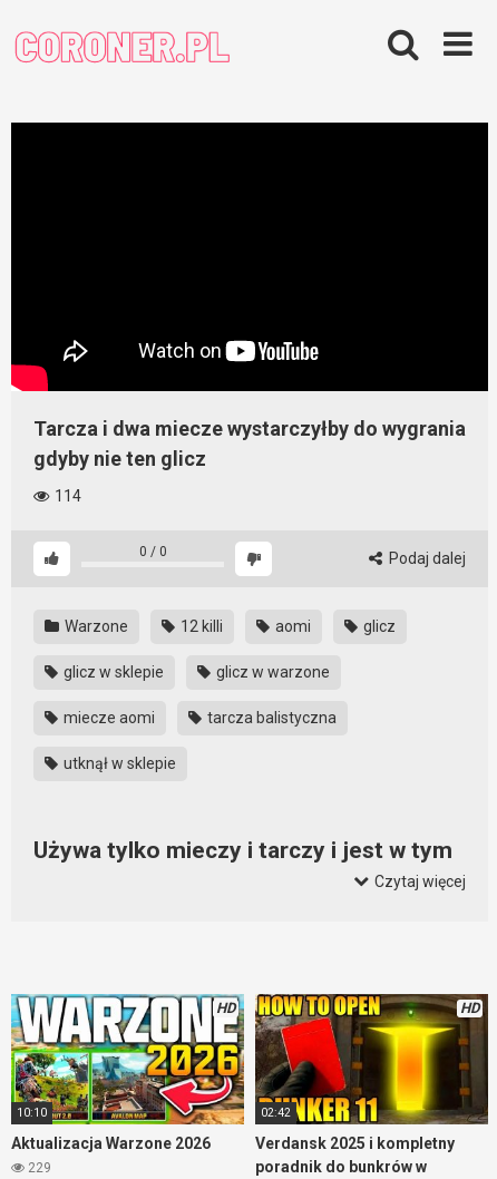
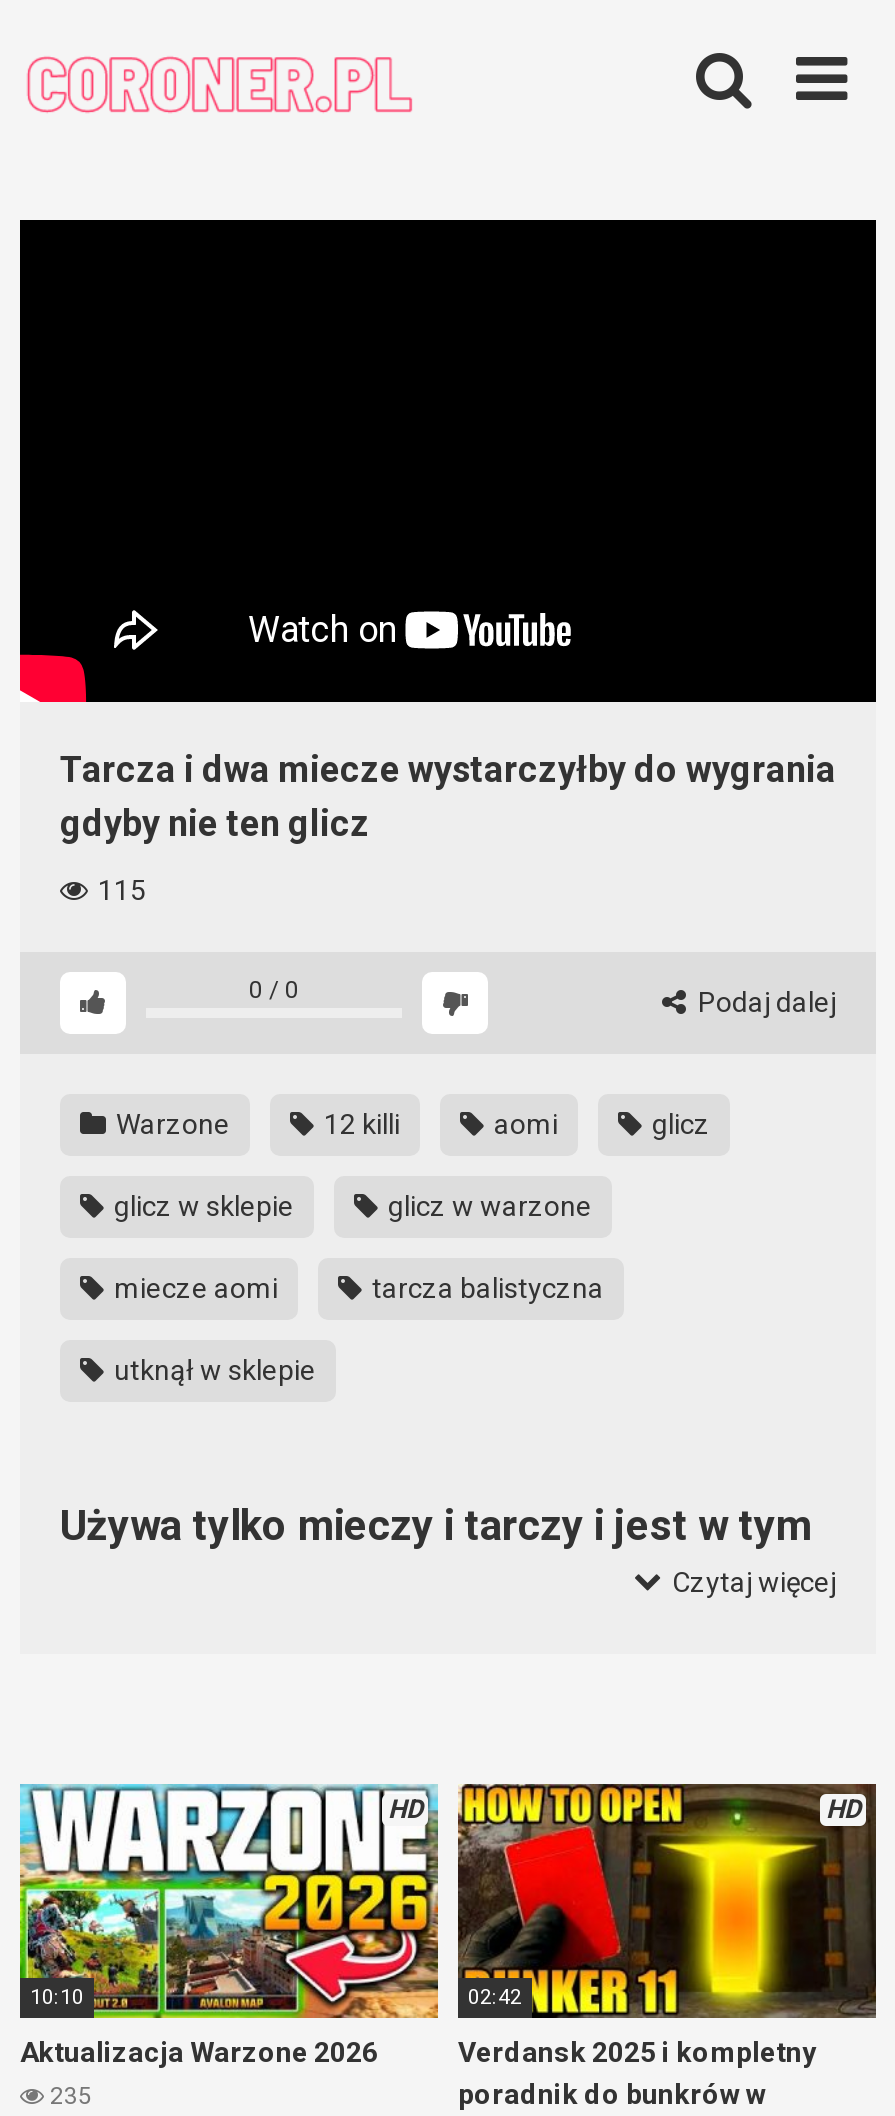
- 114
+ 115

- 229
+ 235
